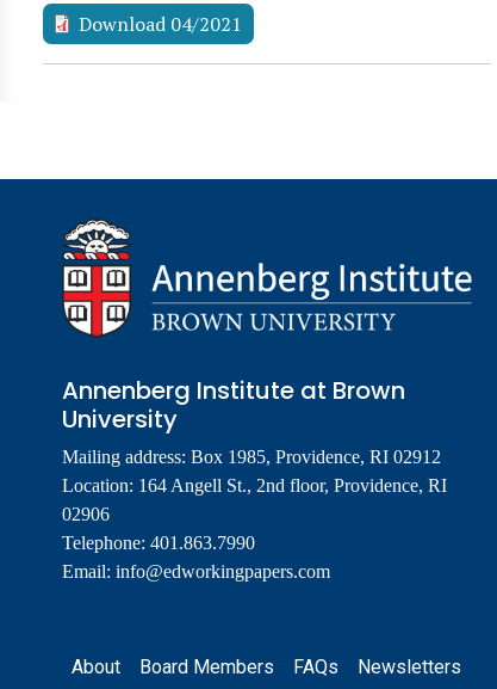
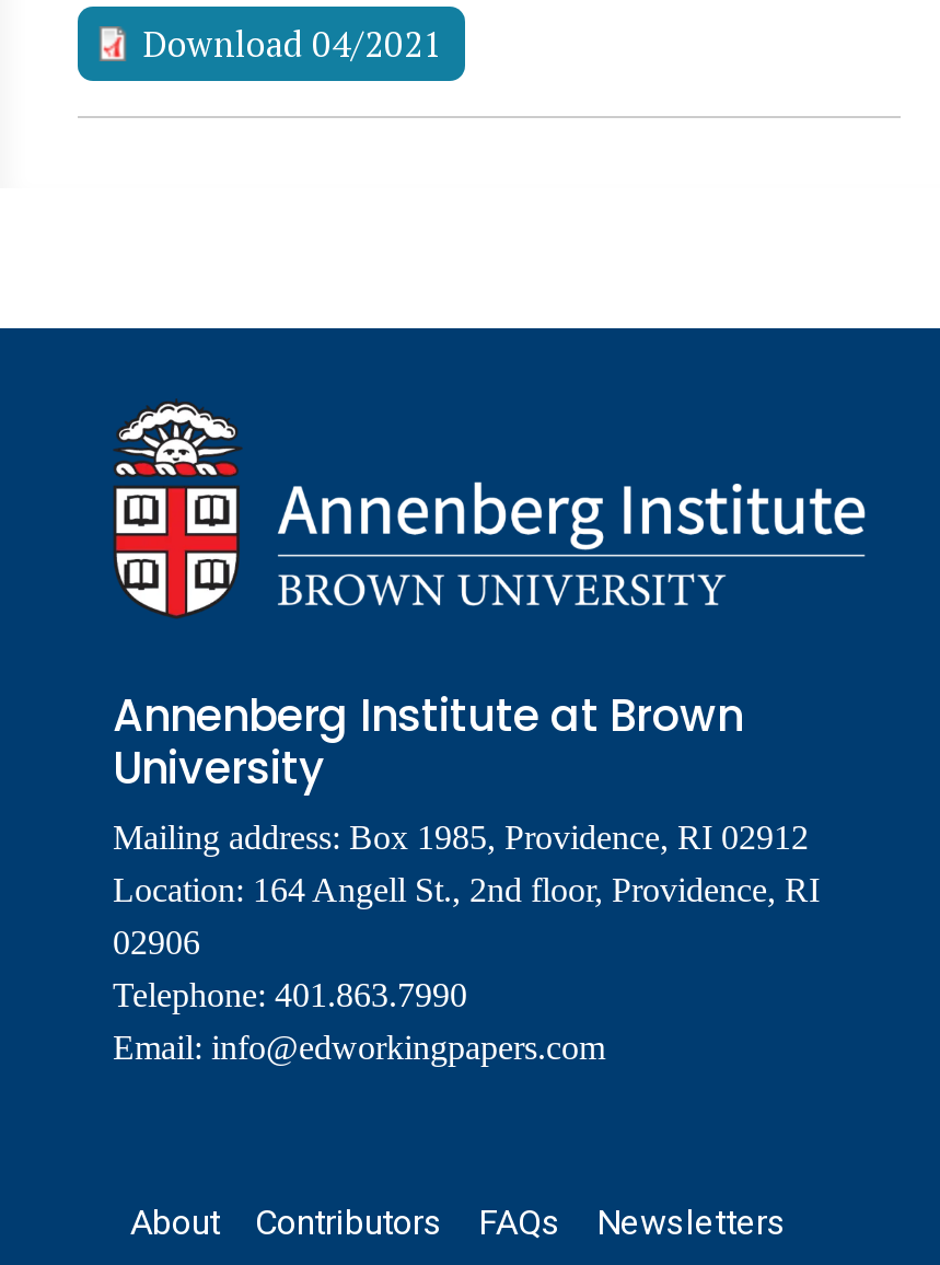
- Board Members
+ Contributors
